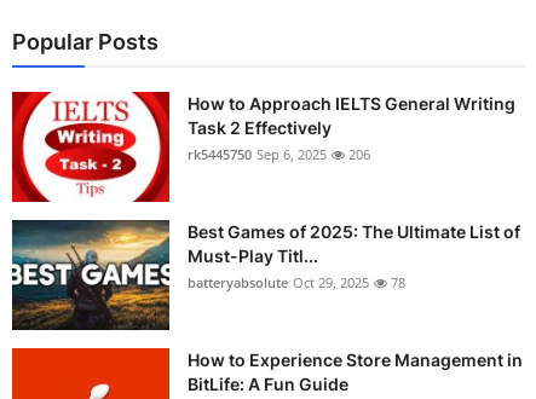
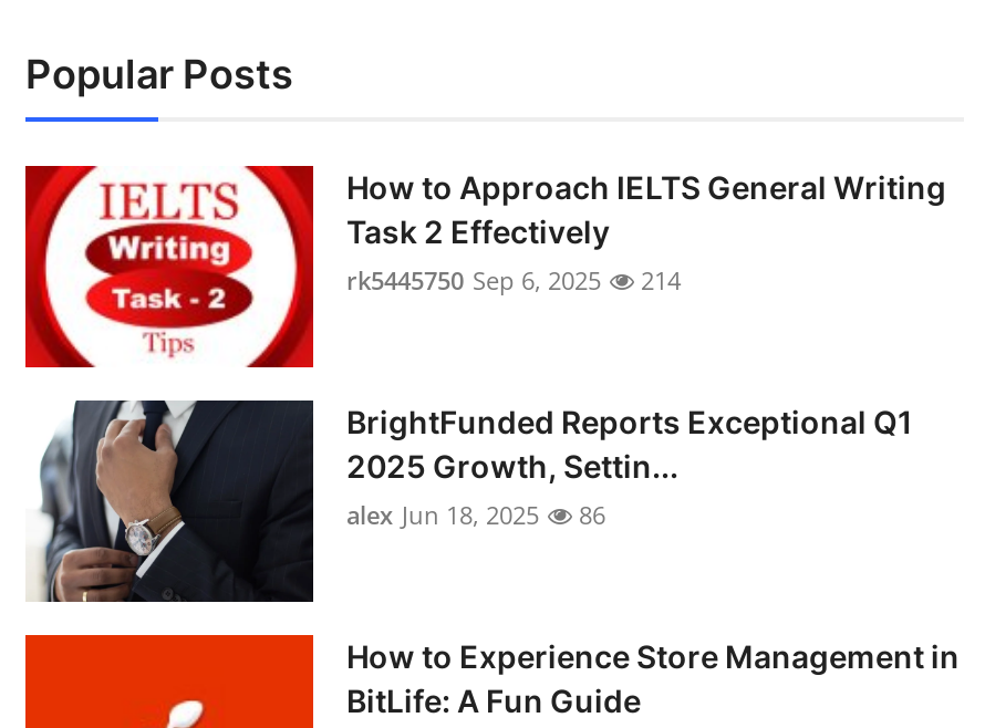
- rk5445750 Sep 6, 2025 206
+ rk5445750 Sep 6, 2025 214

- [image]
- Best Games of 2025: The Ultimate List of
- Must-Play Titl...
- batteryabsolute Oct 29, 2025
- 78
+ [image]
+ BrightFunded Reports Exceptional Q1
+ 2025 Growth, Settin...
+ alex Jun 18, 2025
+ 86
